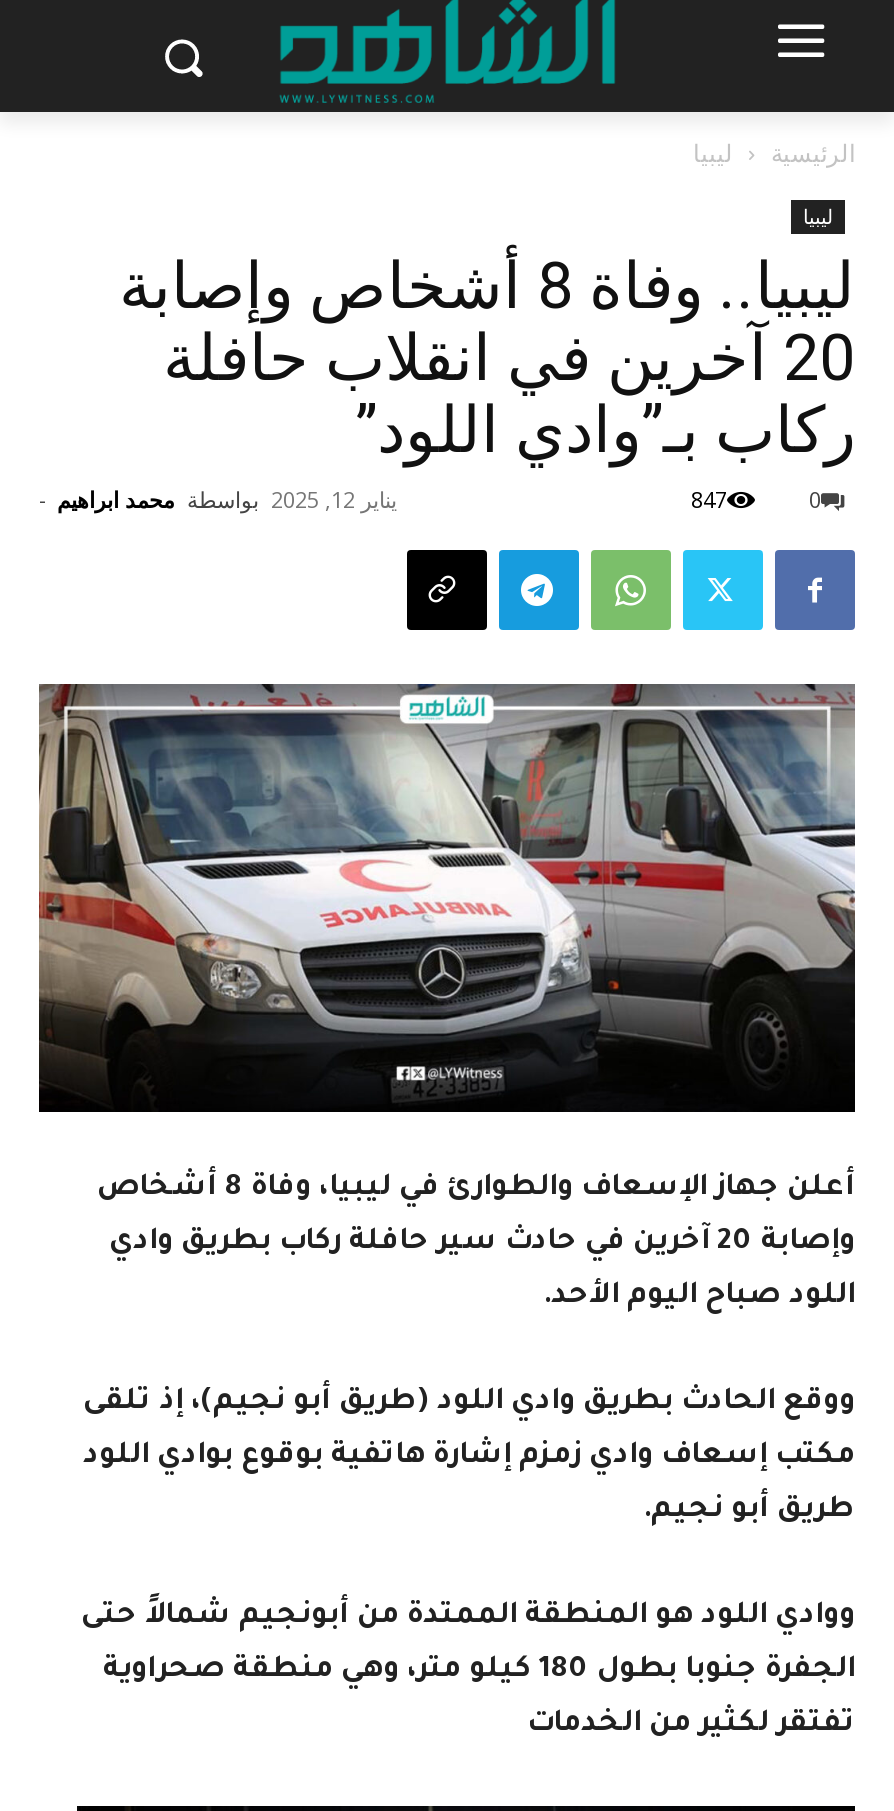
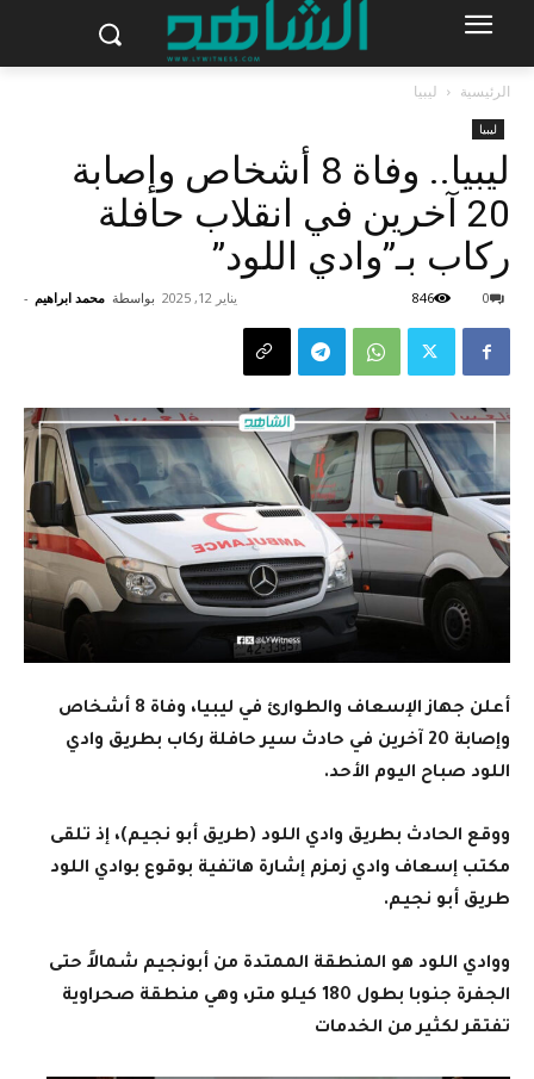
- 847
+ 846
